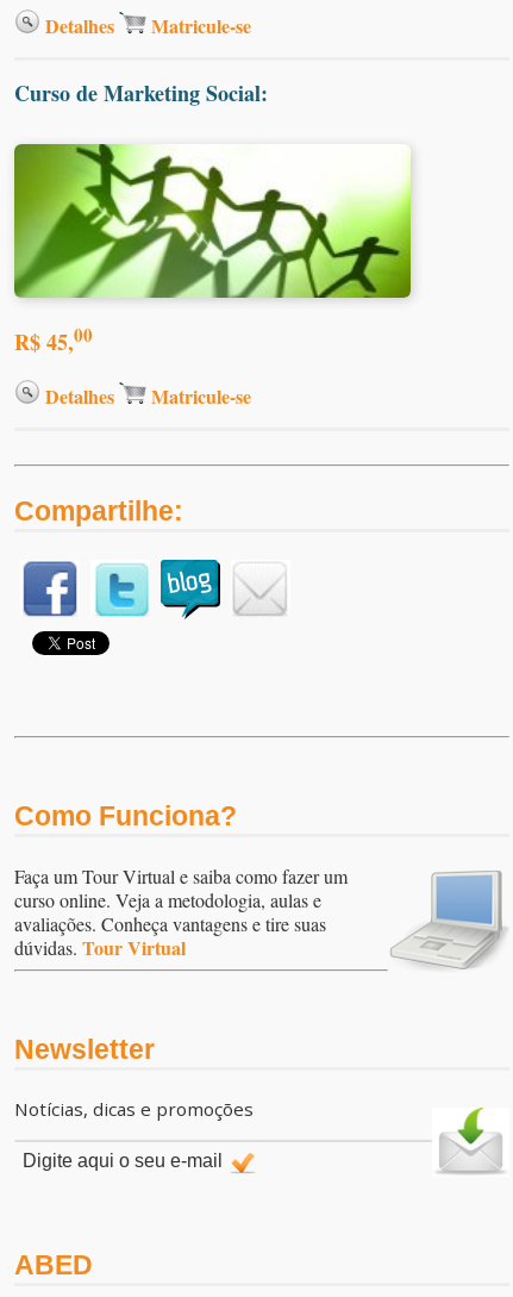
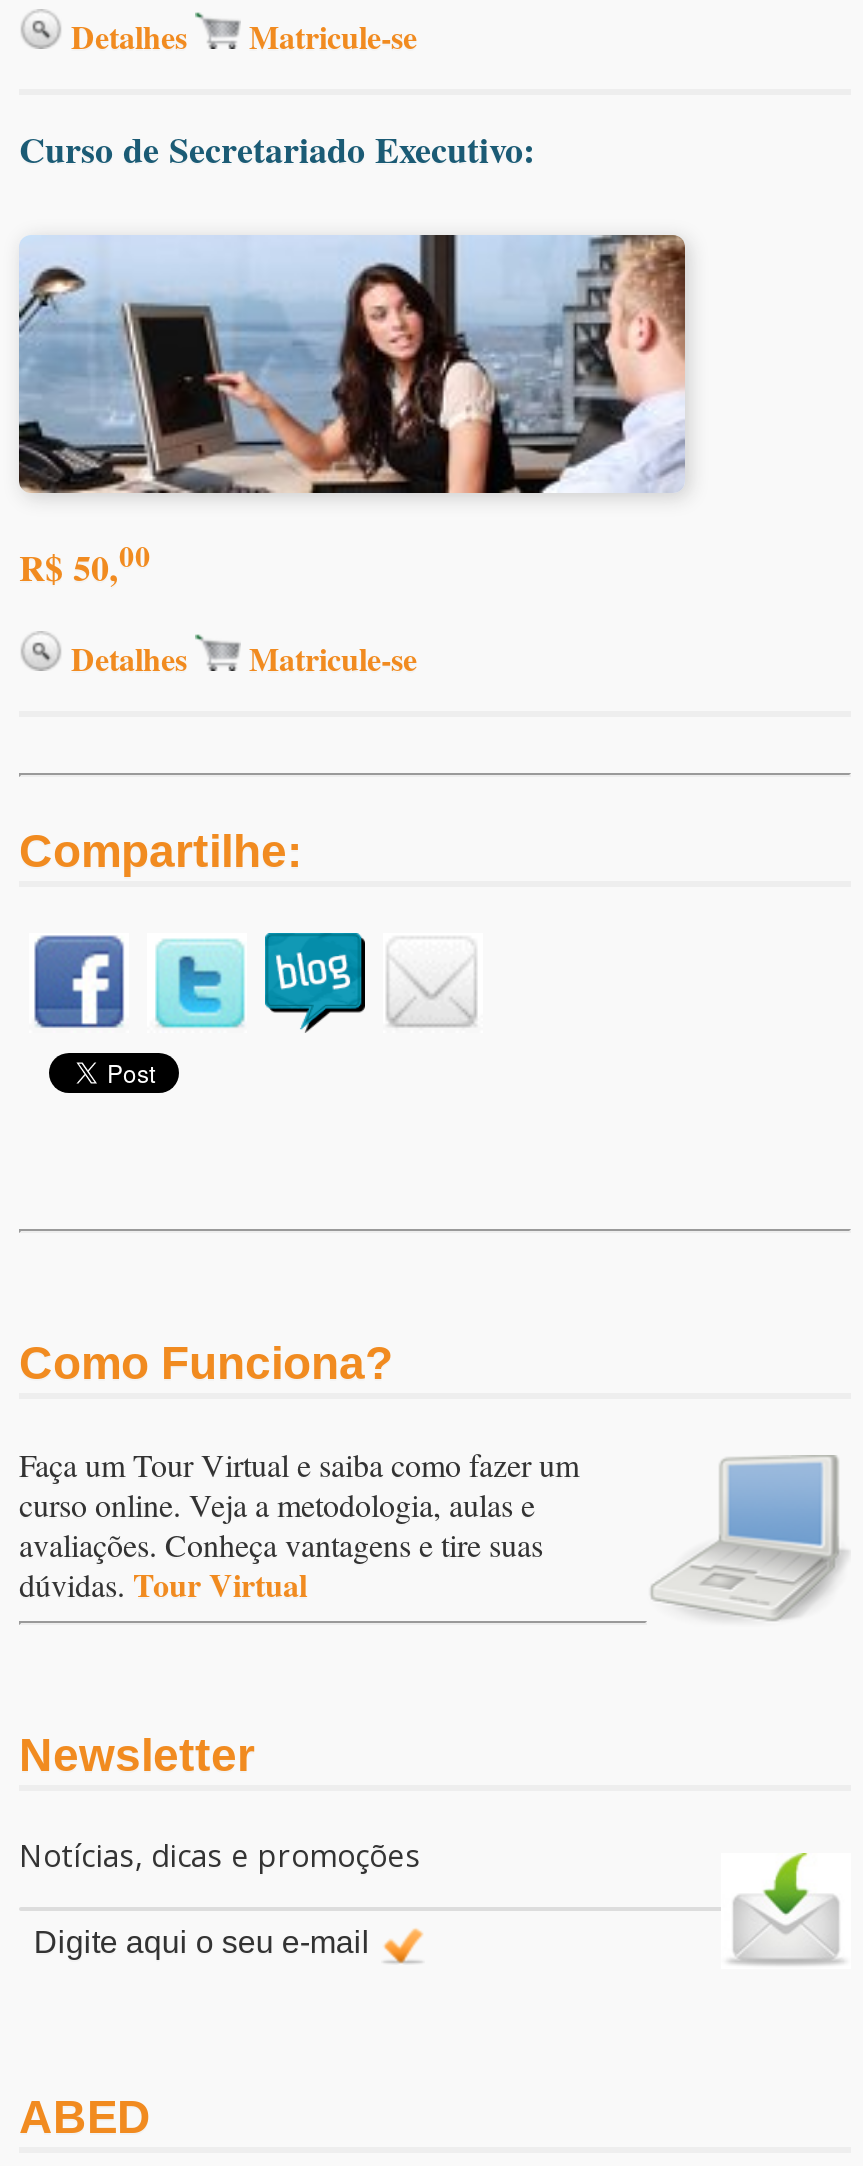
- Curso de Marketing Social:
+ Curso de Secretariado Executivo:

- [image]
- R$ 45,00
+ [image]
+ R$ 50,00
